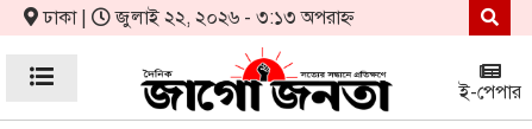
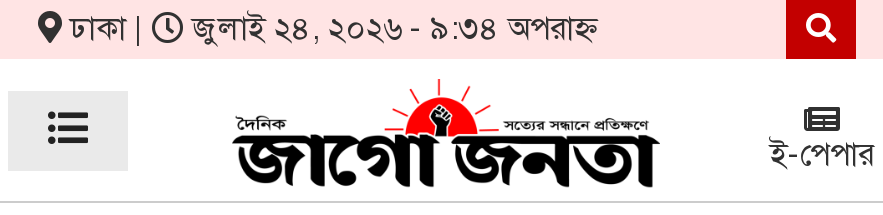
- জুলাই ২২, ২০২৬ - ৩:১৩ অপরাহ্ন
+ জুলাই ২৪, ২০২৬ - ৯:৩৪ অপরাহ্ন
